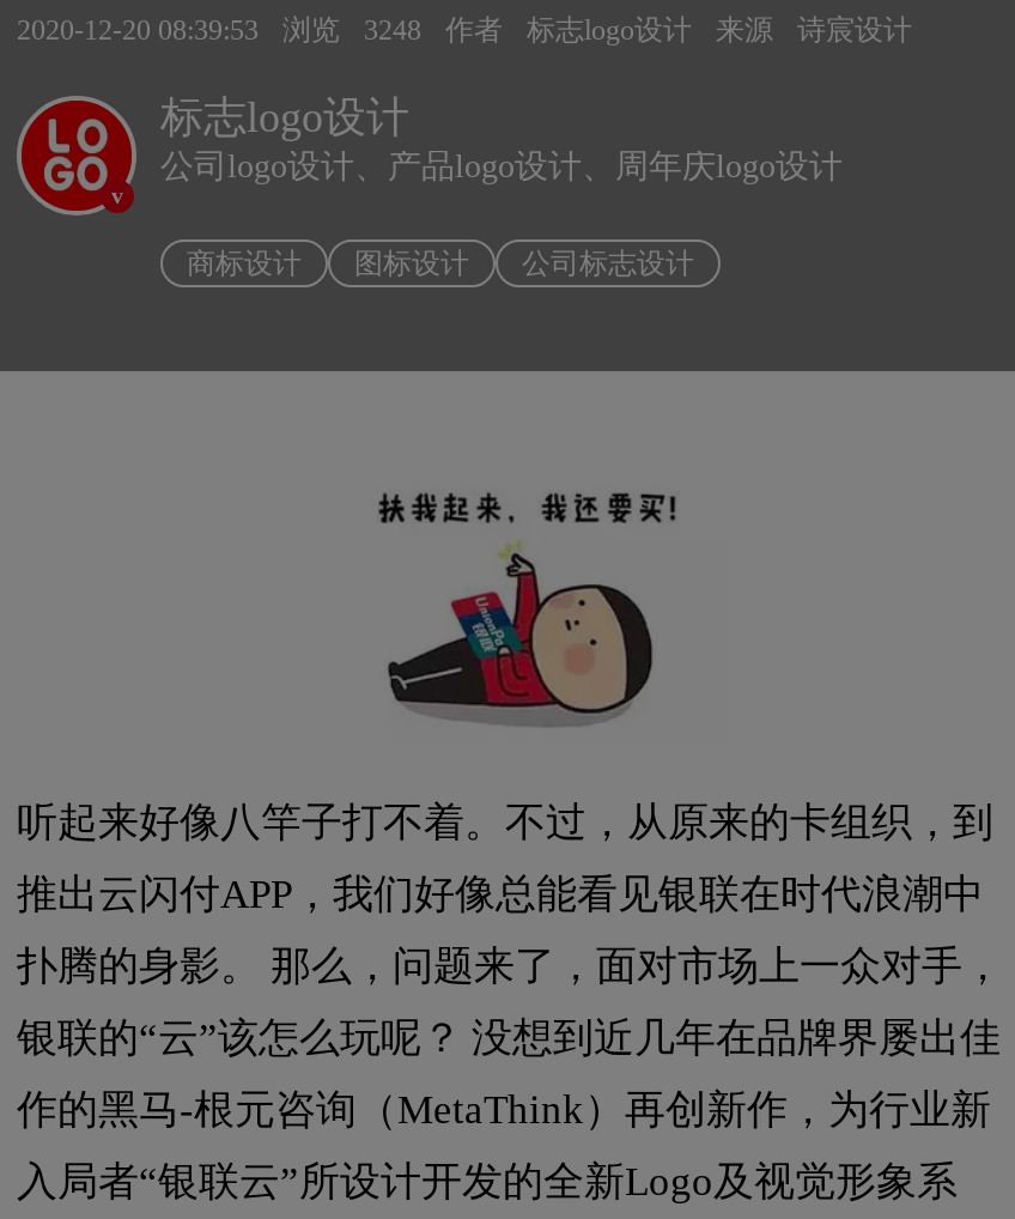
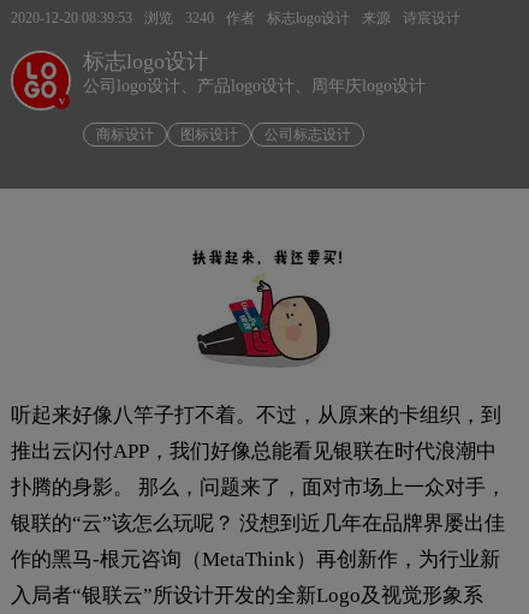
- 3248
+ 3240
